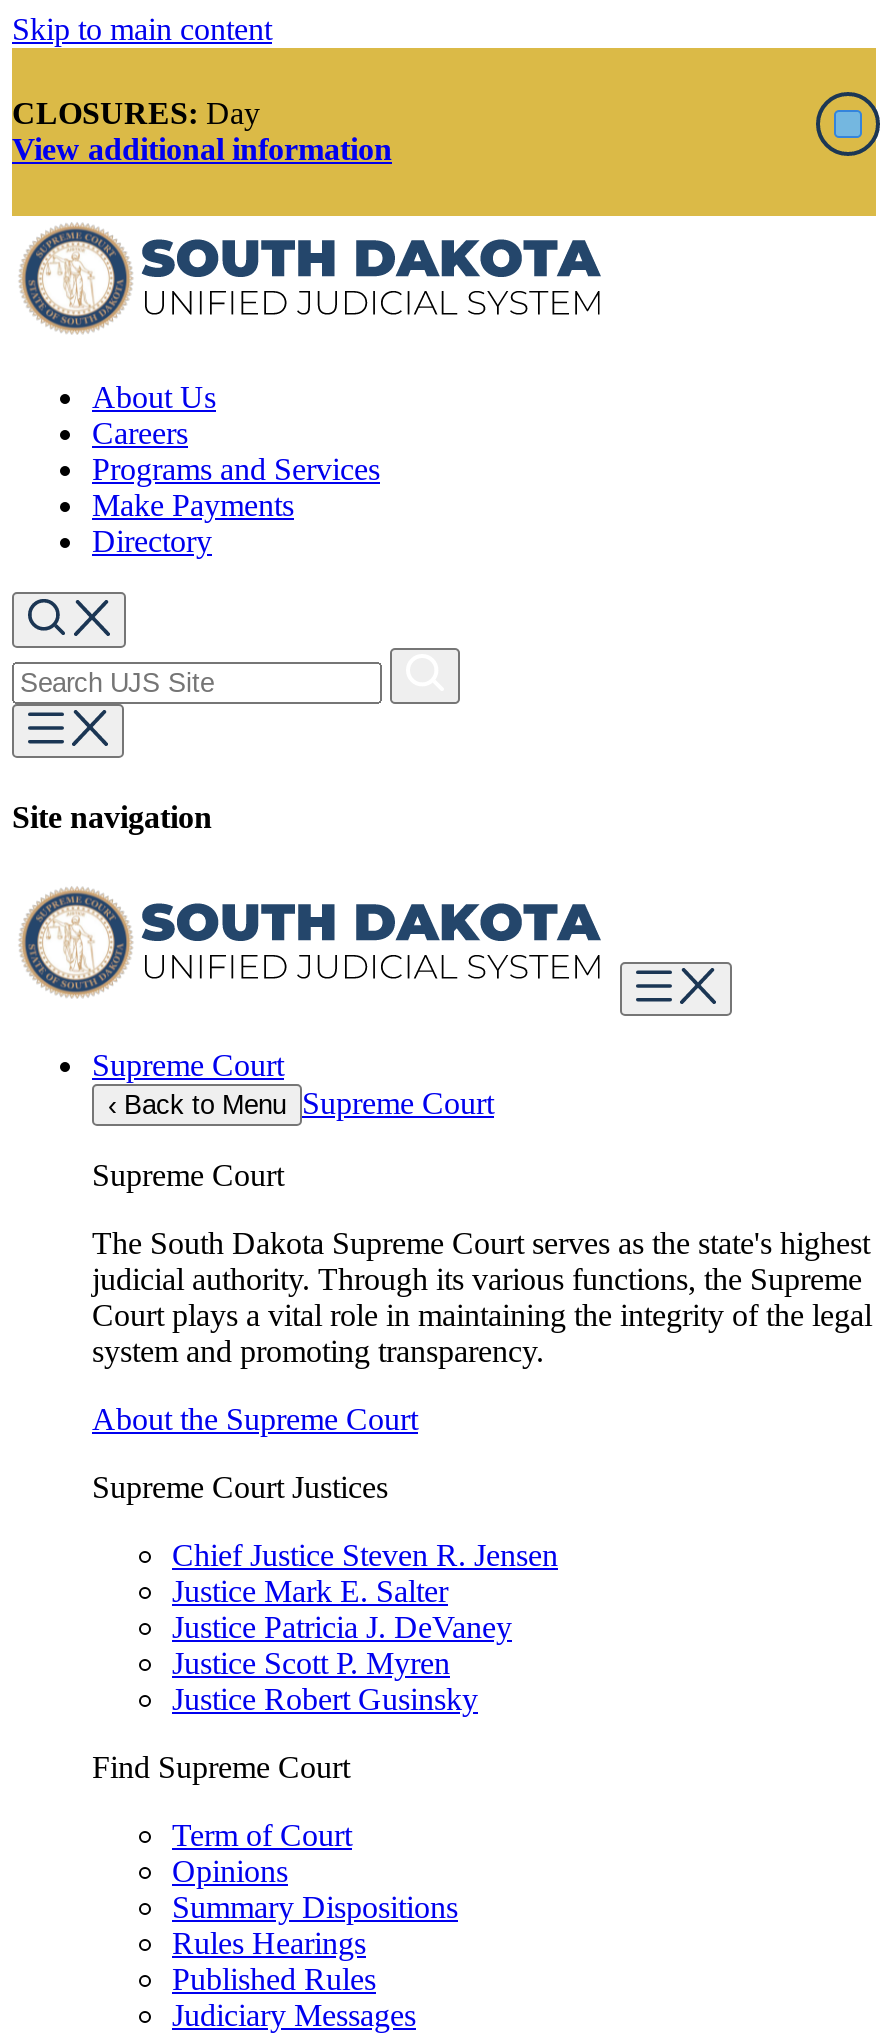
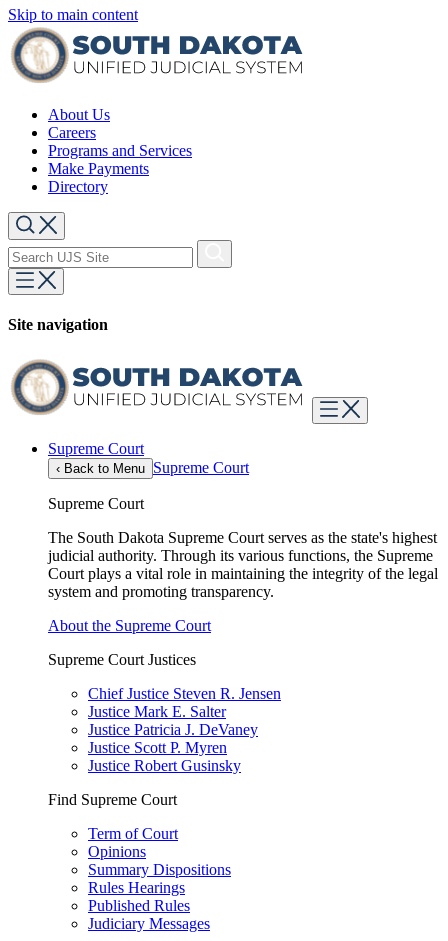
- [image]
- CLOSURES: Day
- View additional information
